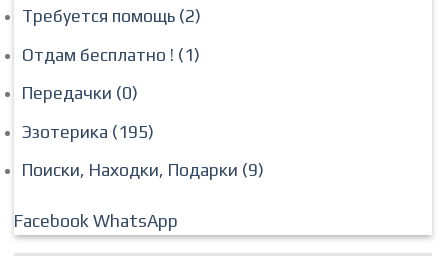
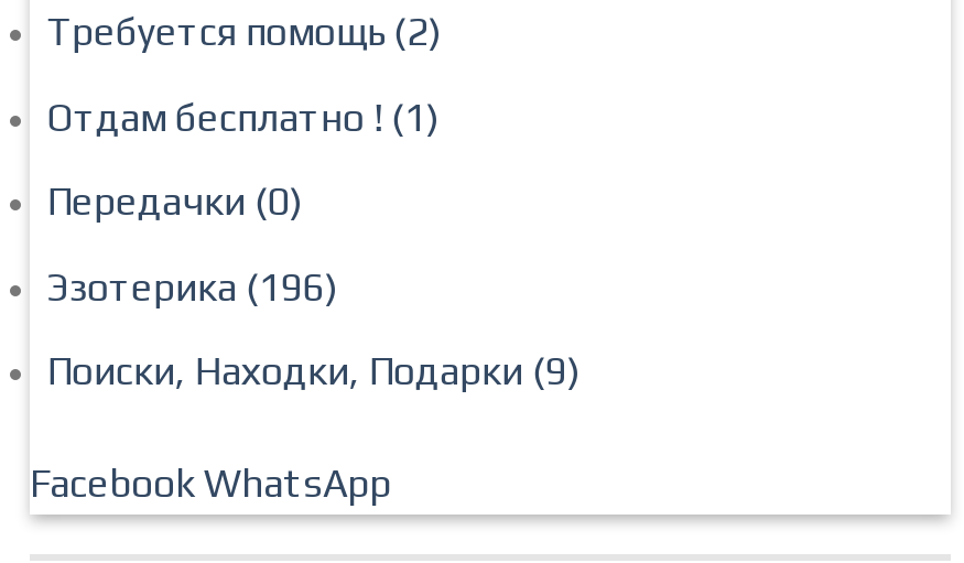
- Эзотерика (195)
+ Эзотерика (196)
